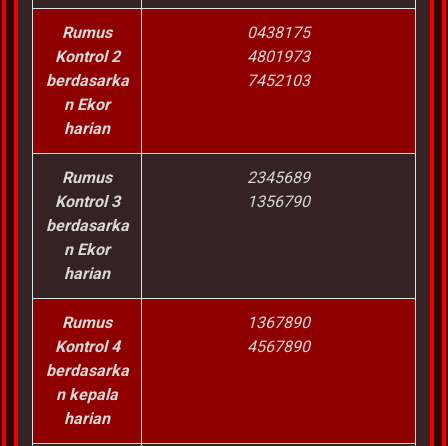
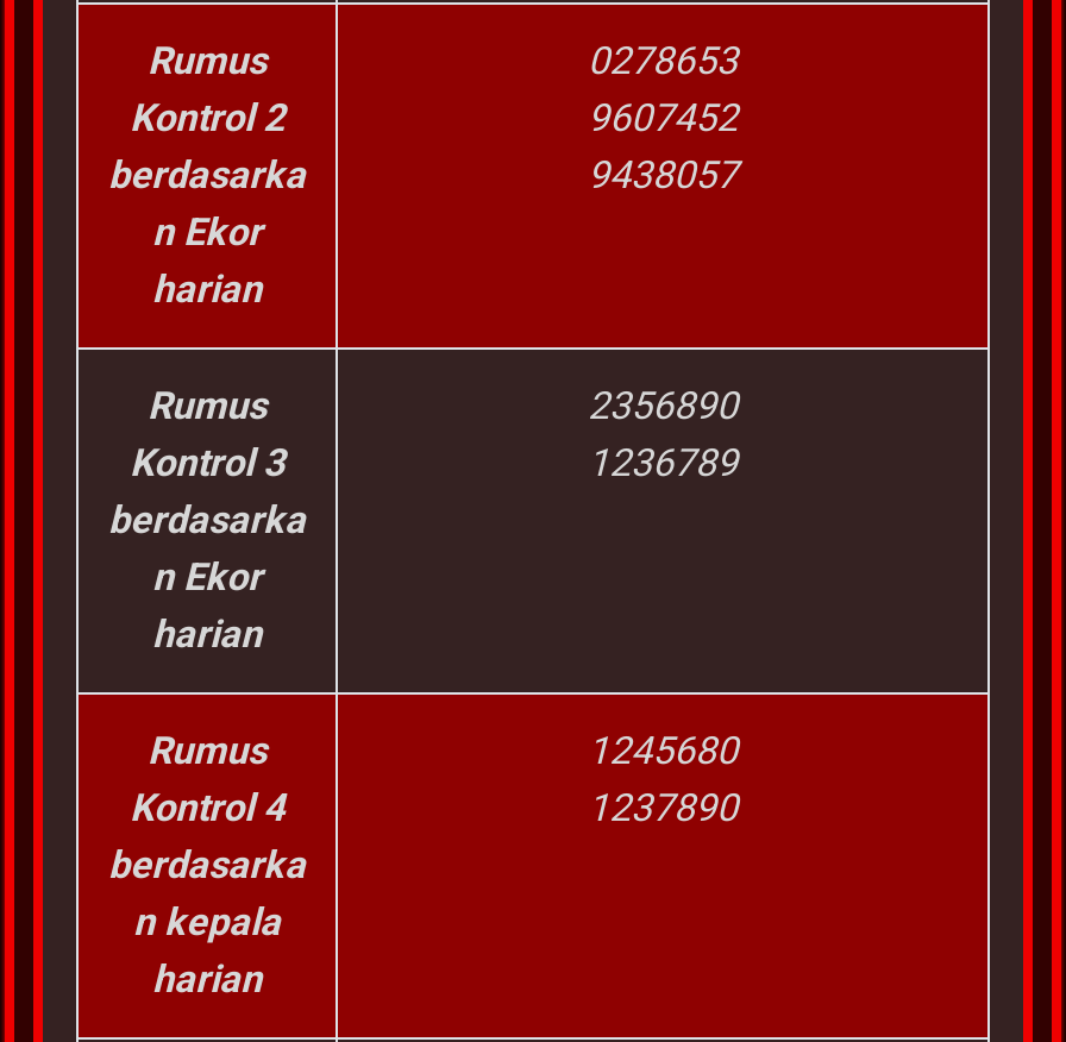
- 0438175
+ 0278653

- 4801973
+ 9607452

- 7452103
+ 9438057

- 2345689
+ 2356890

- 1356790
+ 1236789

- 1367890
+ 1245680

- 4567890
+ 1237890
